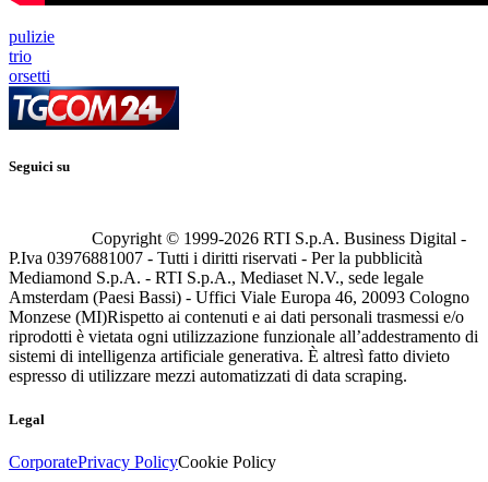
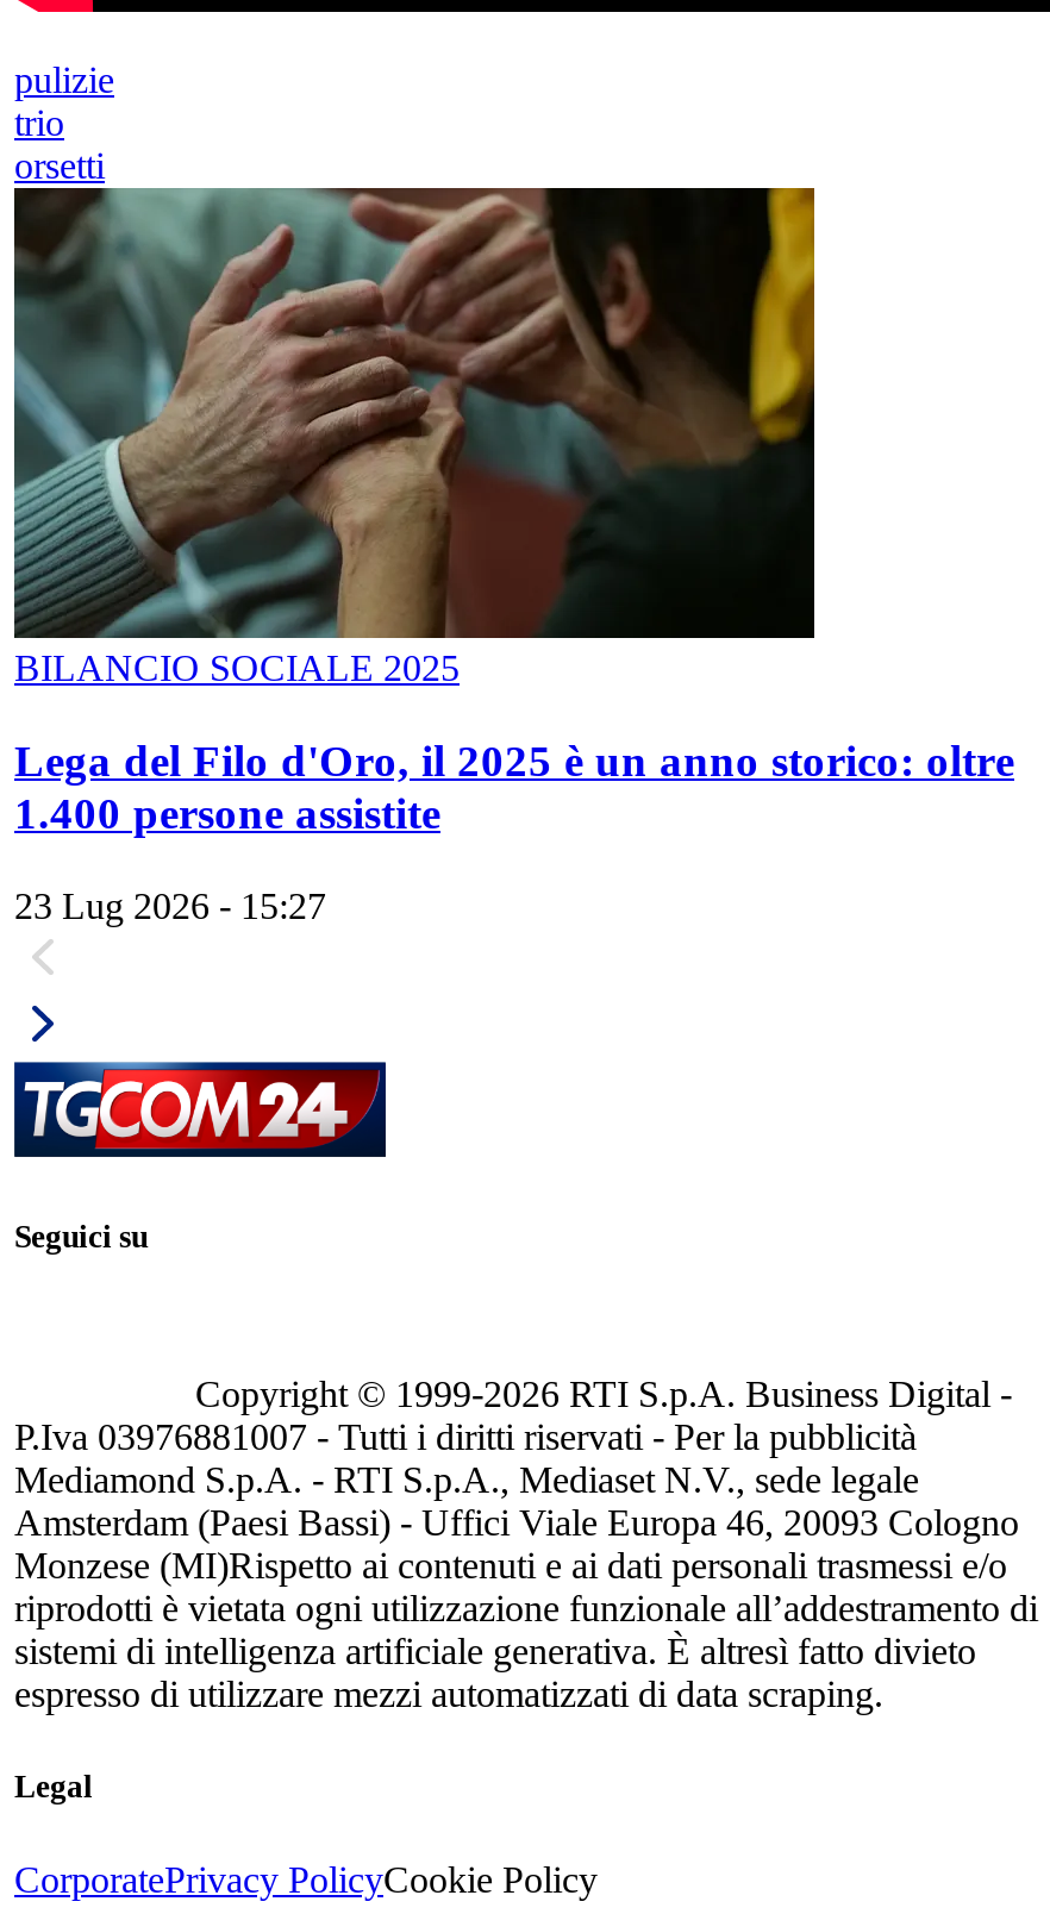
+ [image]
+ BILANCIO SOCIALE 2025
+ Lega del Filo d'Oro, il 2025 è un anno storico: oltre
+ 1.400 persone assistite
+ 23 Lug 2026 - 15:27
